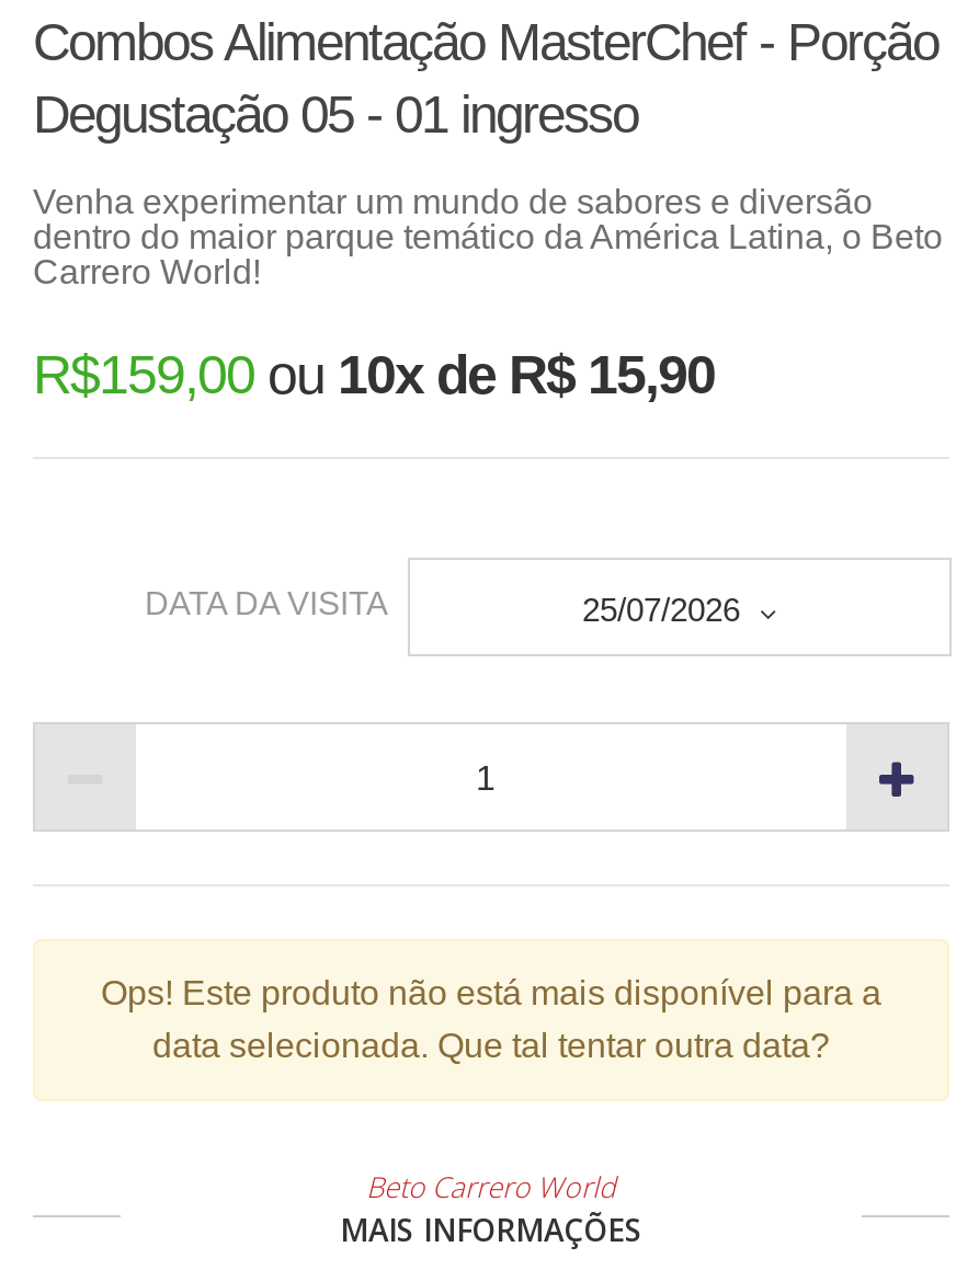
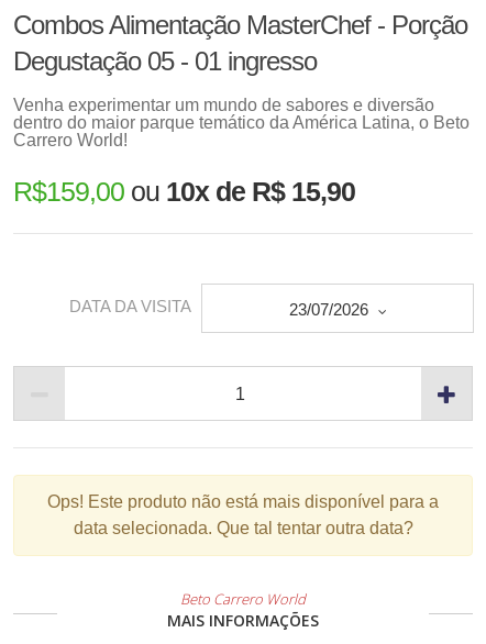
- 25/07/2026
+ 23/07/2026
